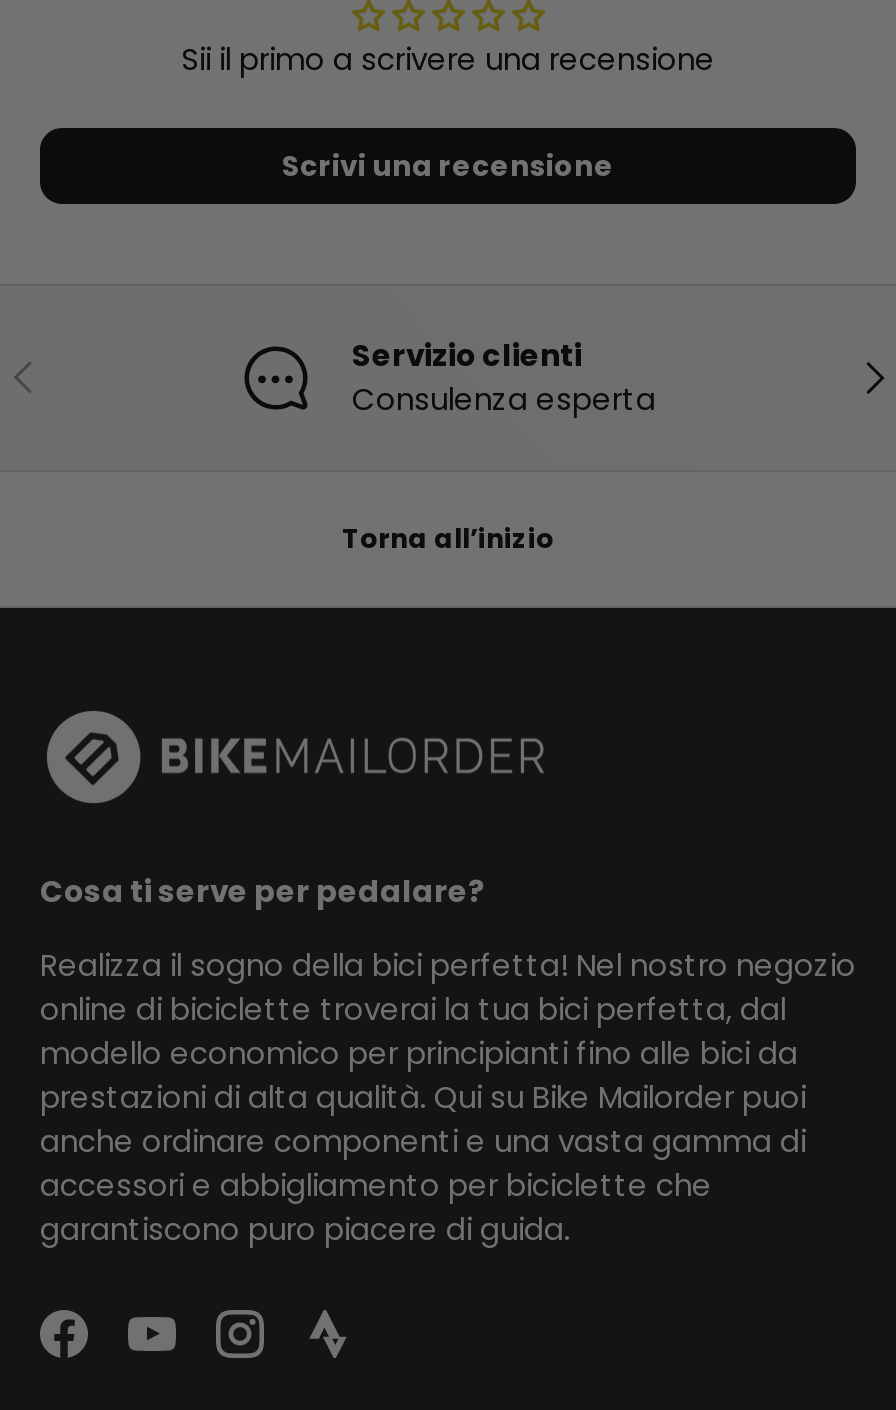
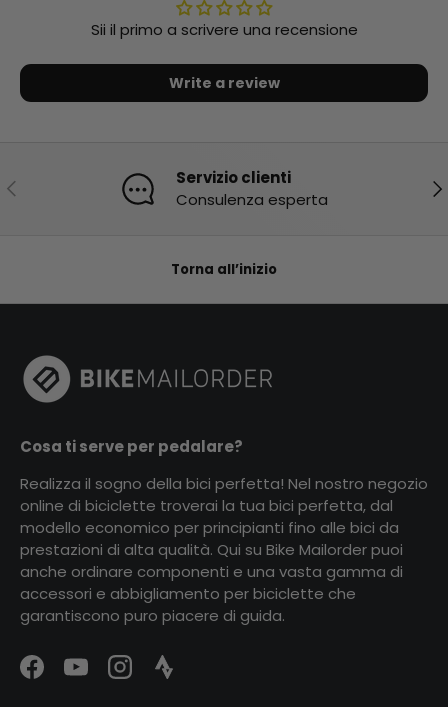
- Scrivi una recensione
+ Write a review
